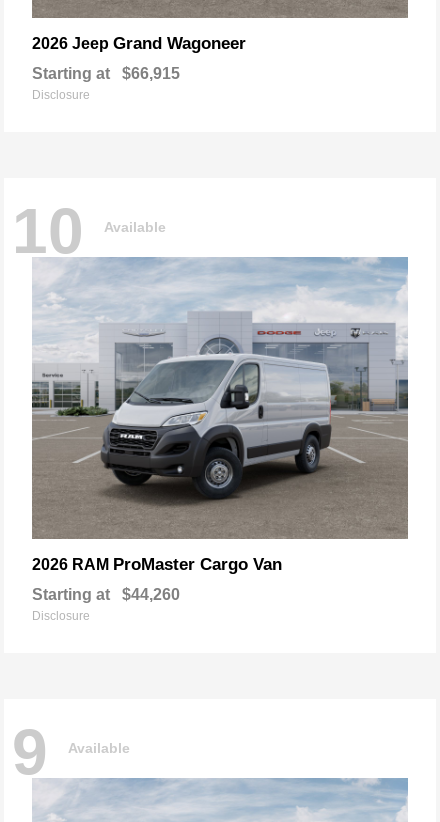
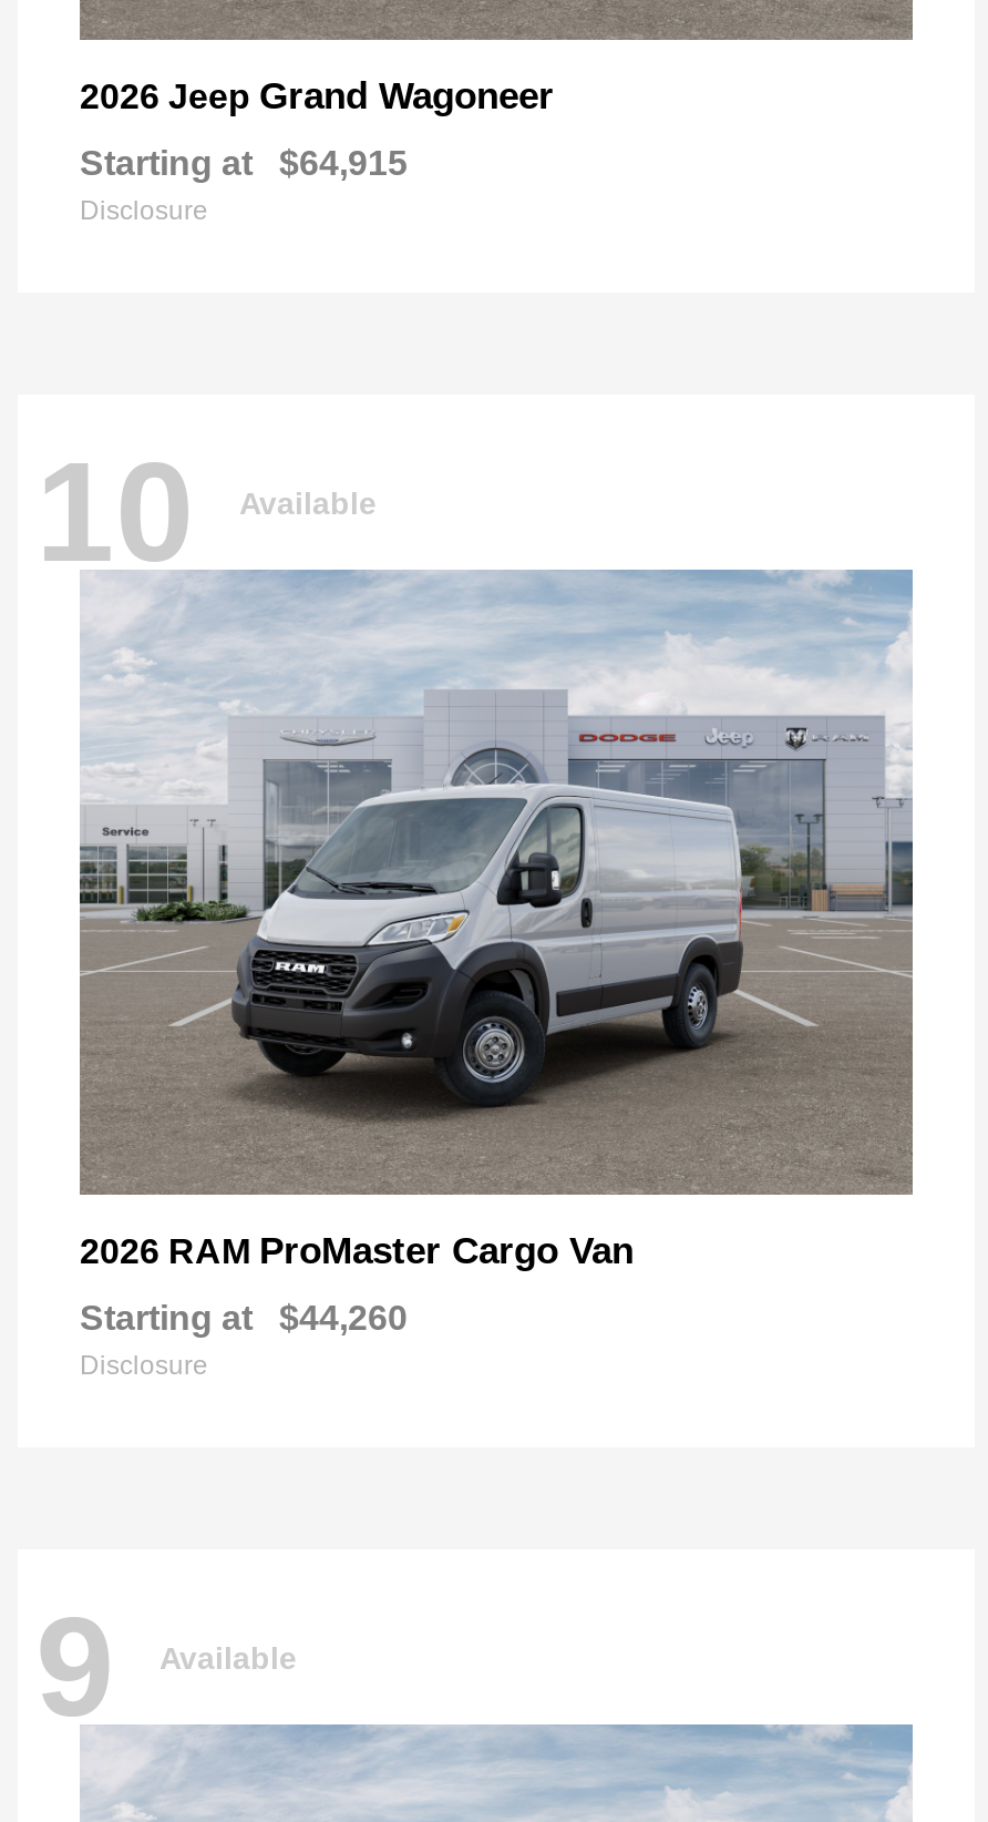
- Starting at $66,915
+ Starting at $64,915
